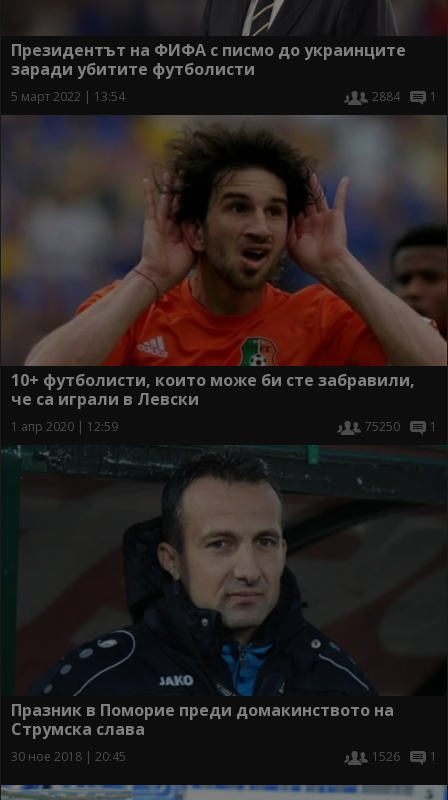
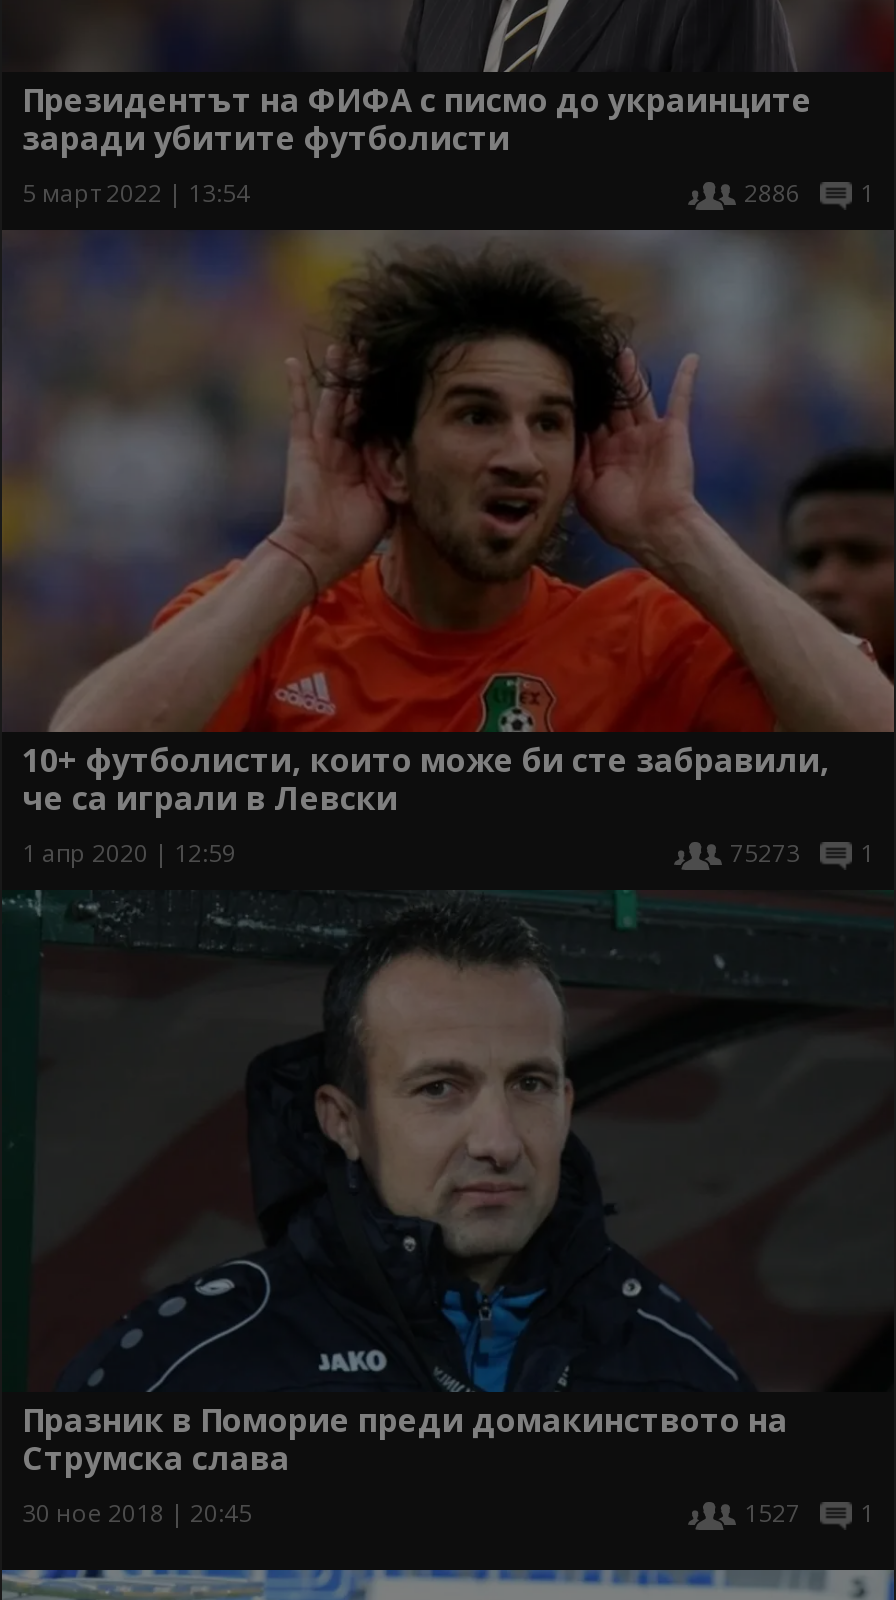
- 2884 1
+ 2886 1

- 75250 1
+ 75273 1

- 1526 1
+ 1527 1
